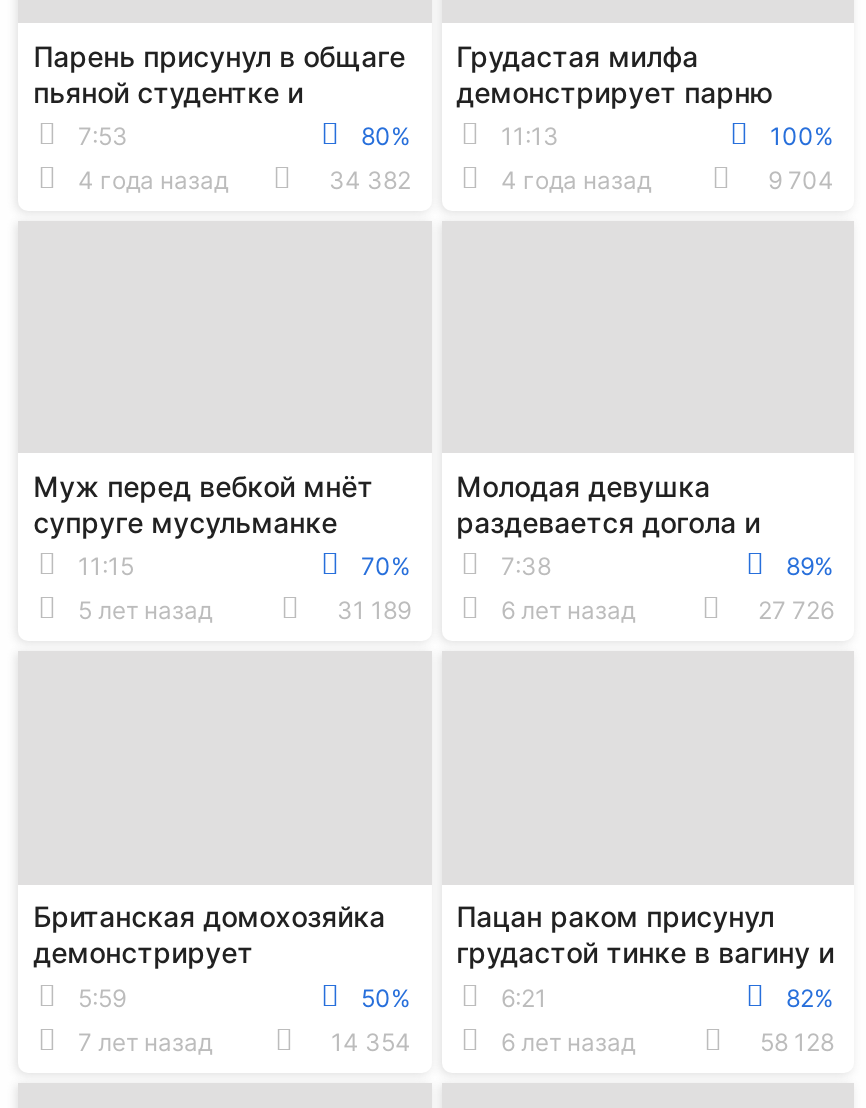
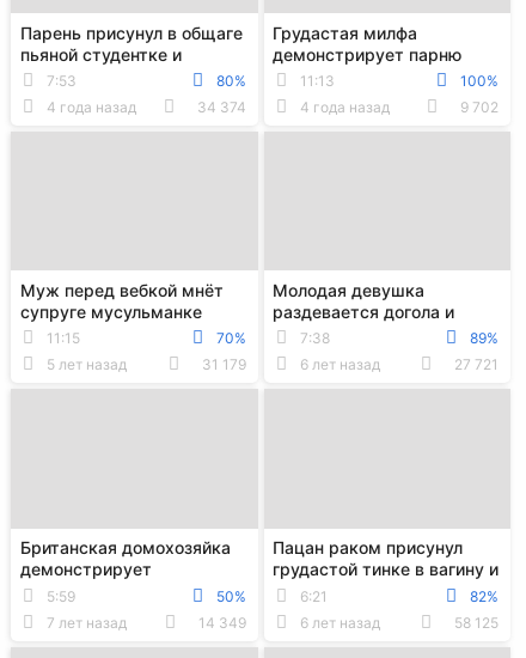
- 34 382
+ 34 374

- 9 704
+ 9 702

- 31 189
+ 31 179

- 27 726
+ 27 721

- 14 354
+ 14 349

- 58 128
+ 58 125
